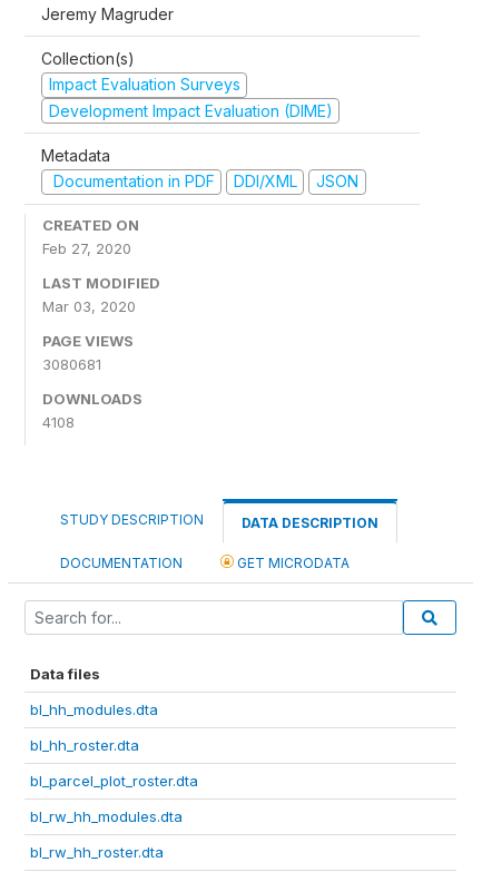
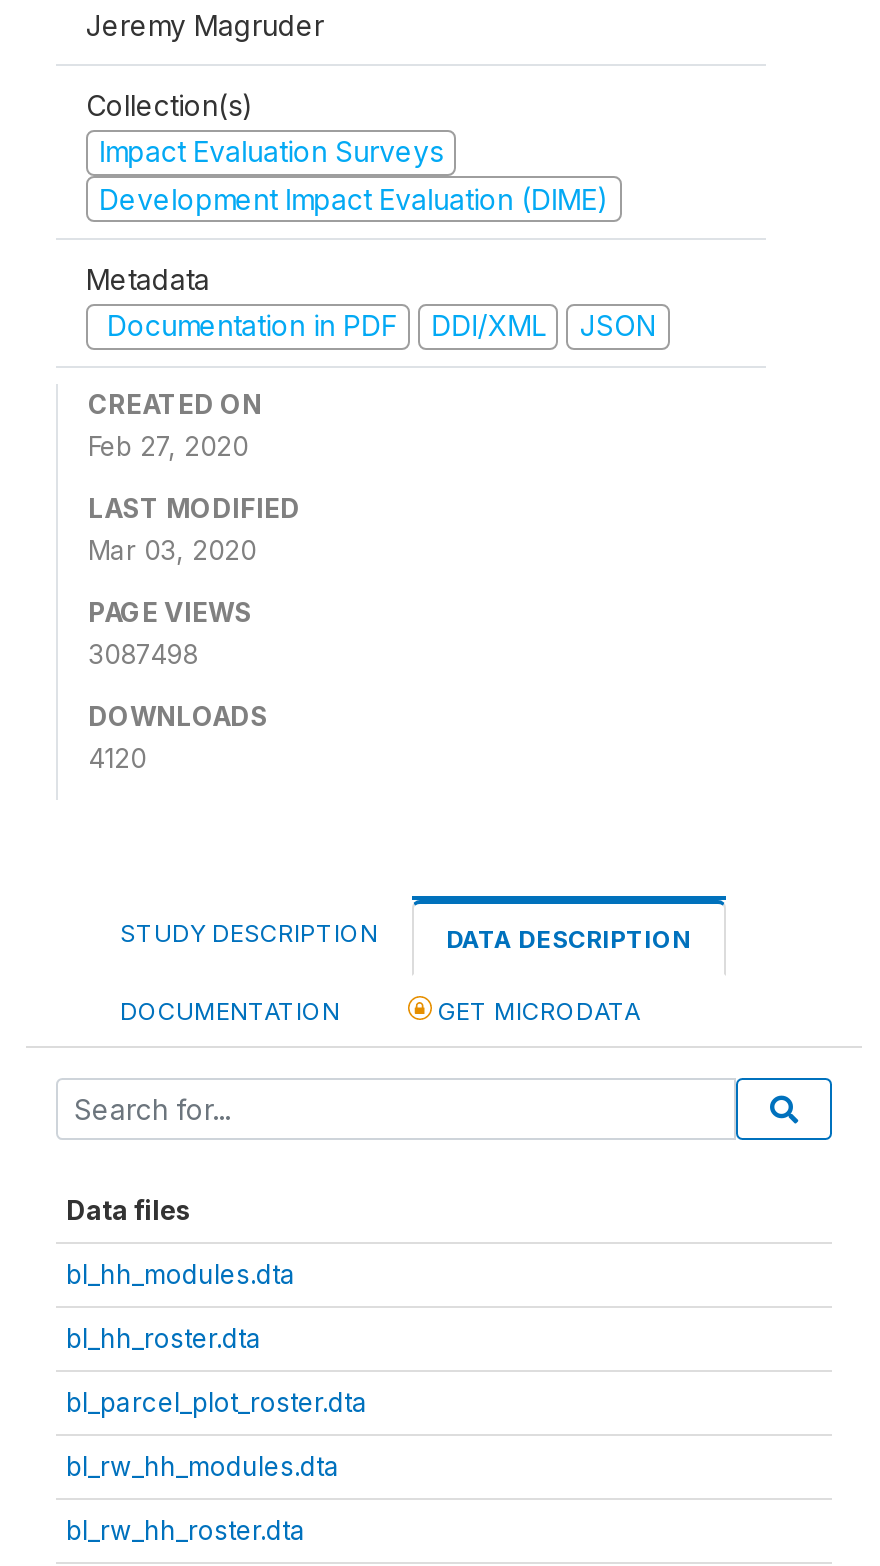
- 3080681
+ 3087498

- 4108
+ 4120
